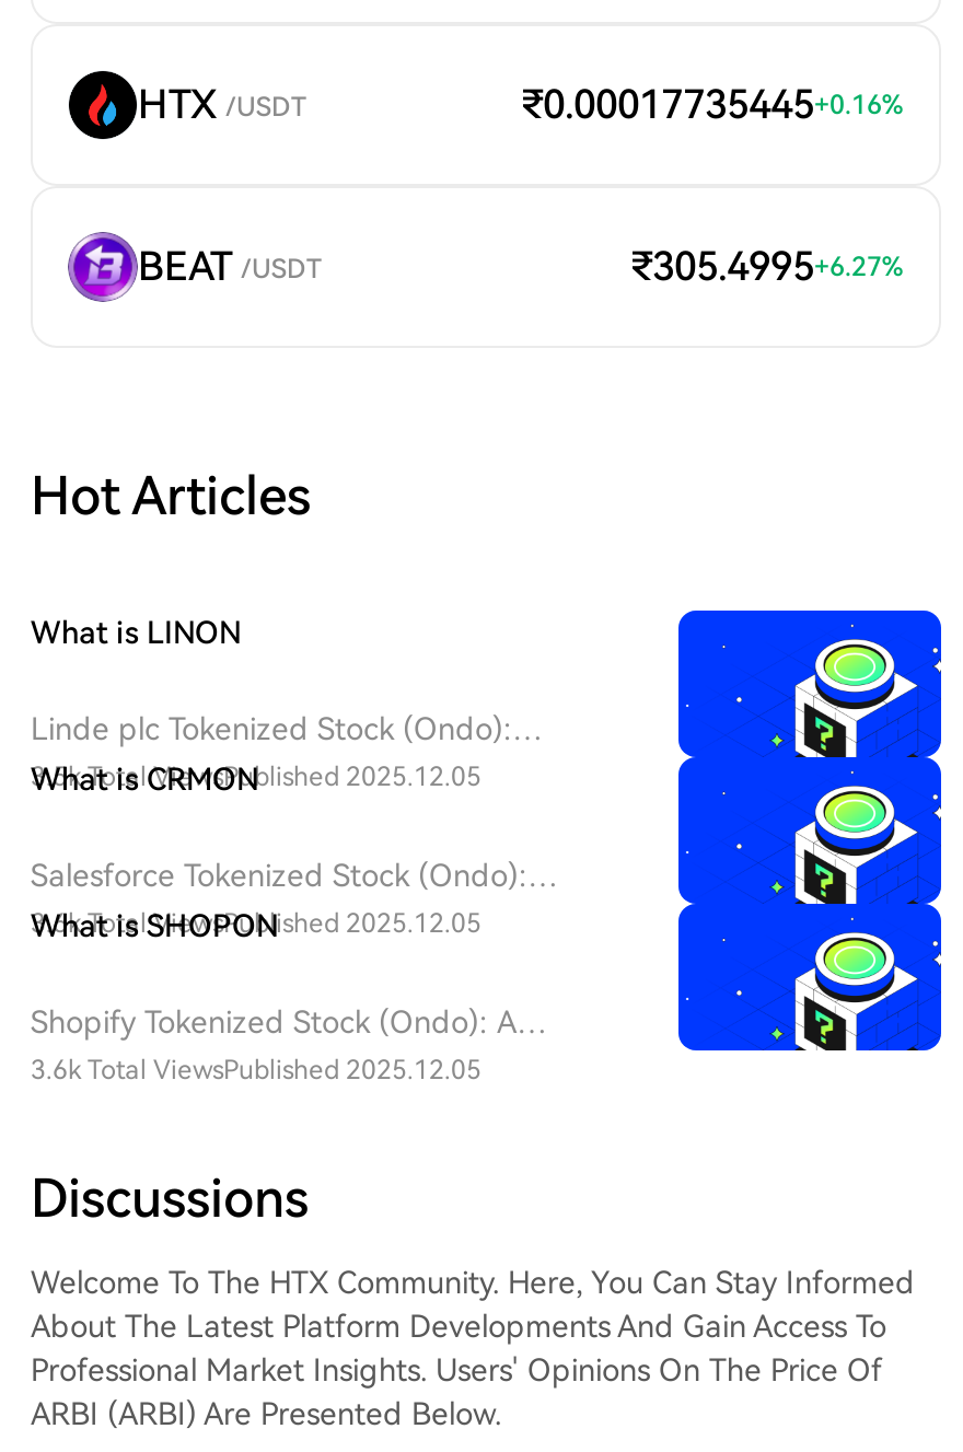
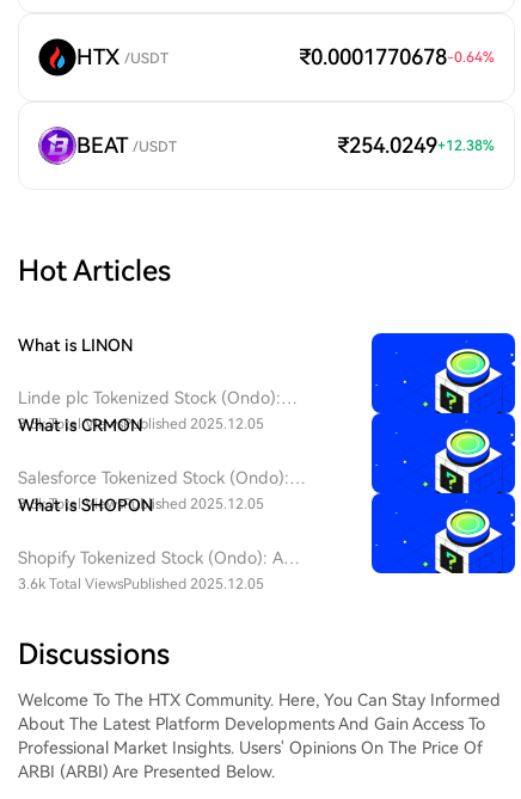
- ₹0.00017735445+0.16%
+ ₹0.0001770678-0.64%

- ₹305.4995+6.27%
+ ₹254.0249+12.38%
